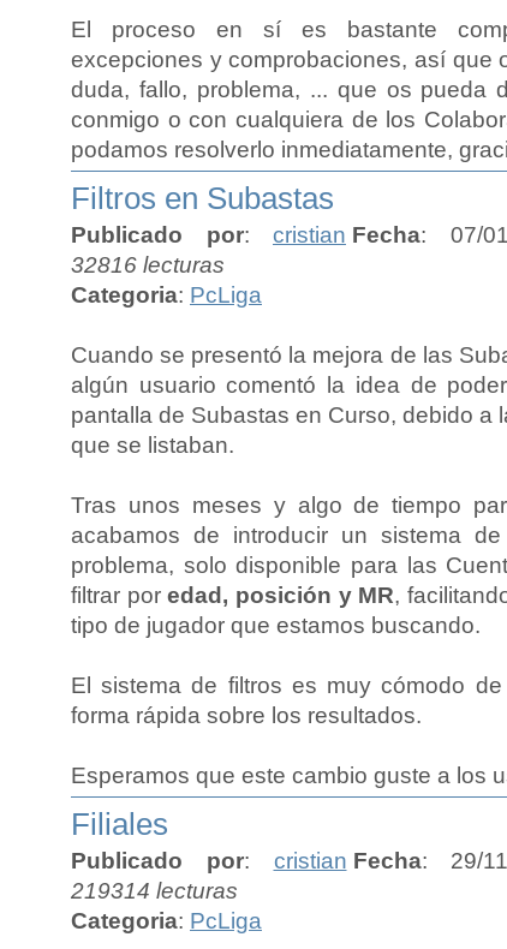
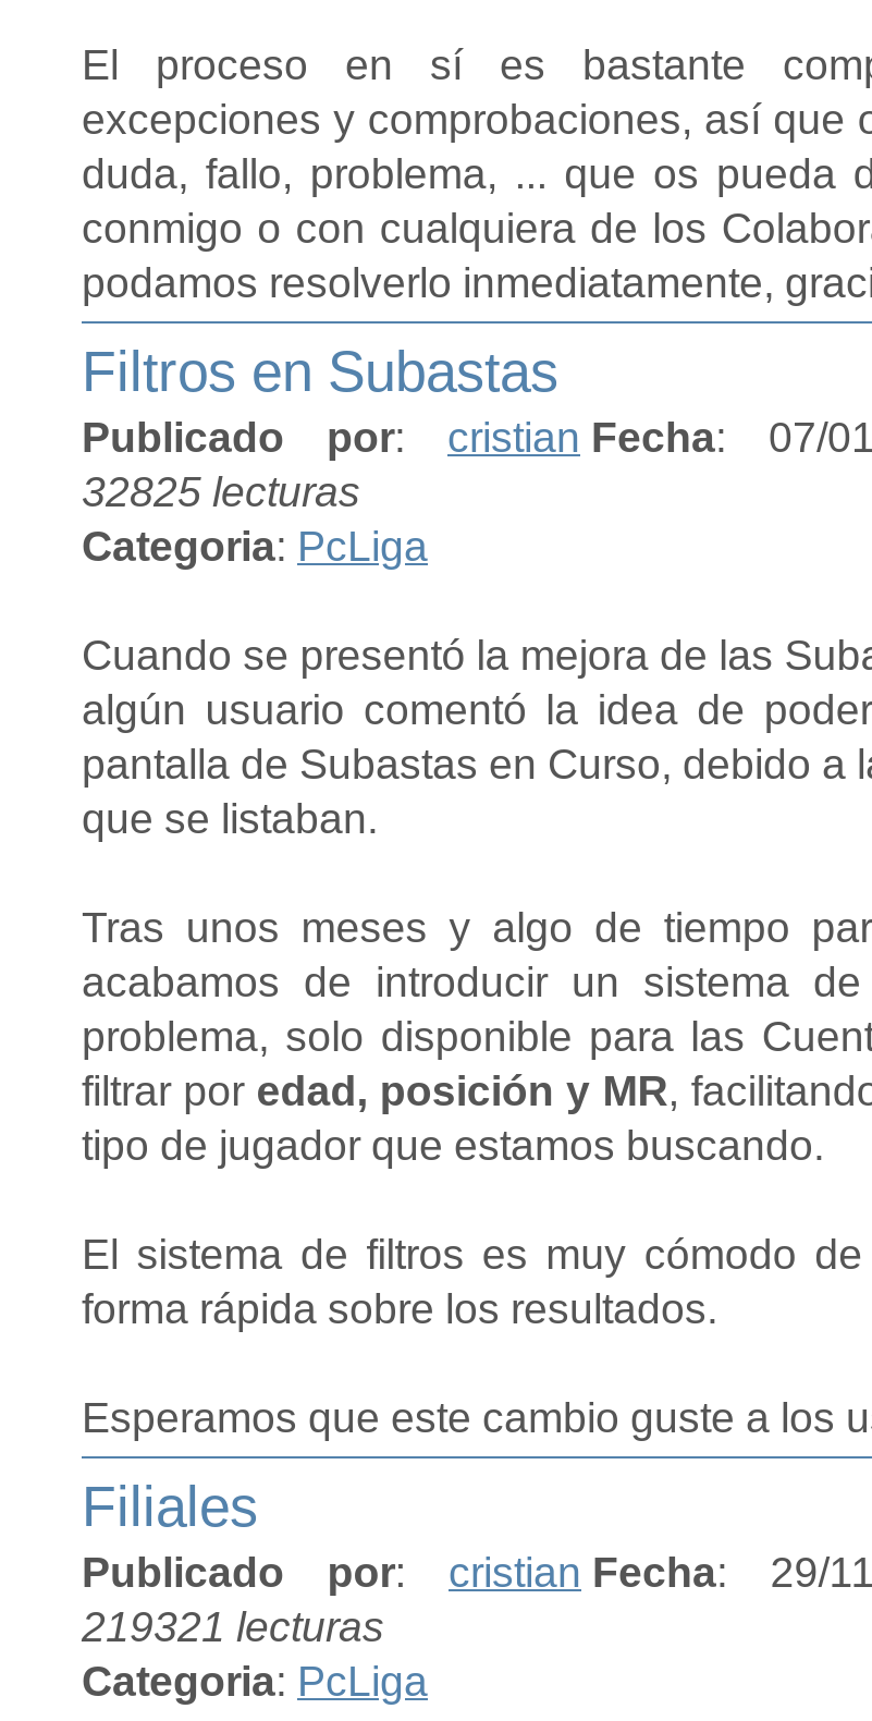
- 32816 lecturas
+ 32825 lecturas

- 219314 lecturas
+ 219321 lecturas
